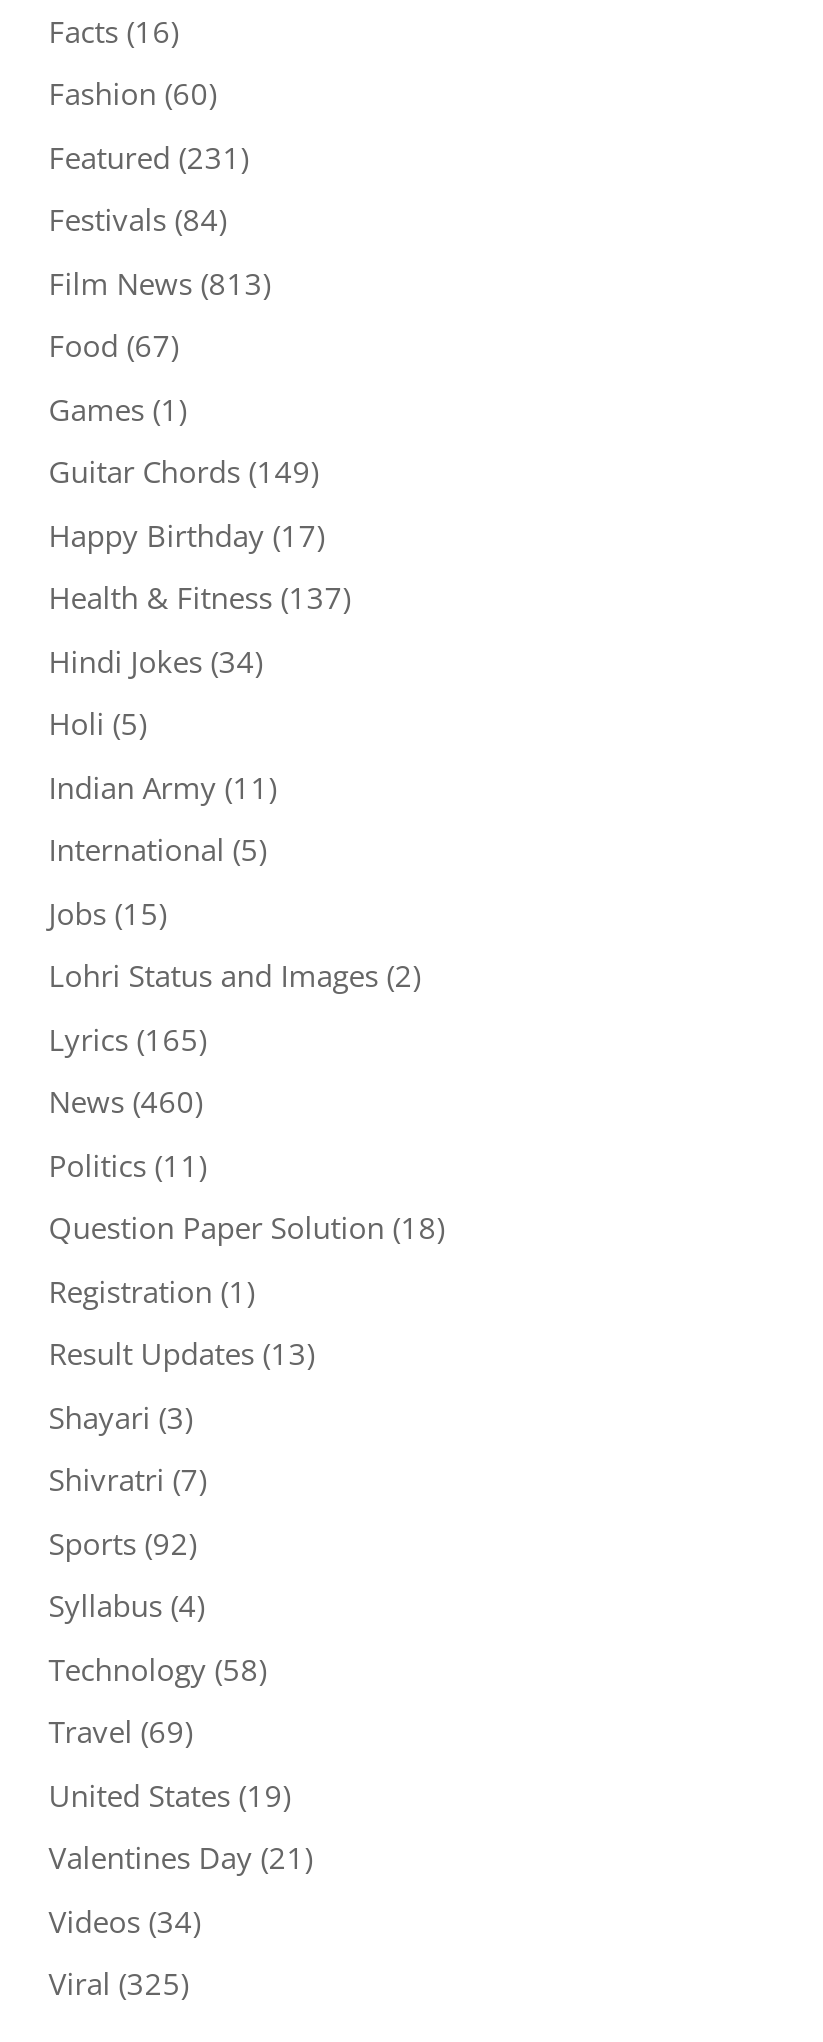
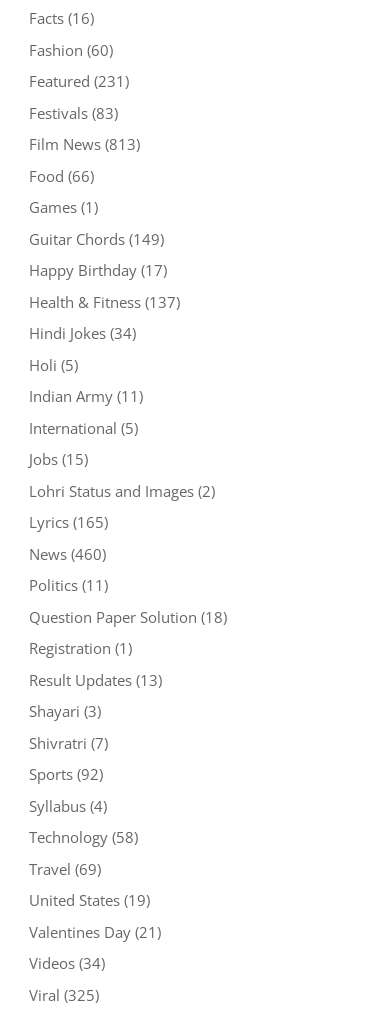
- Festivals (84)
+ Festivals (83)

- Food (67)
+ Food (66)
